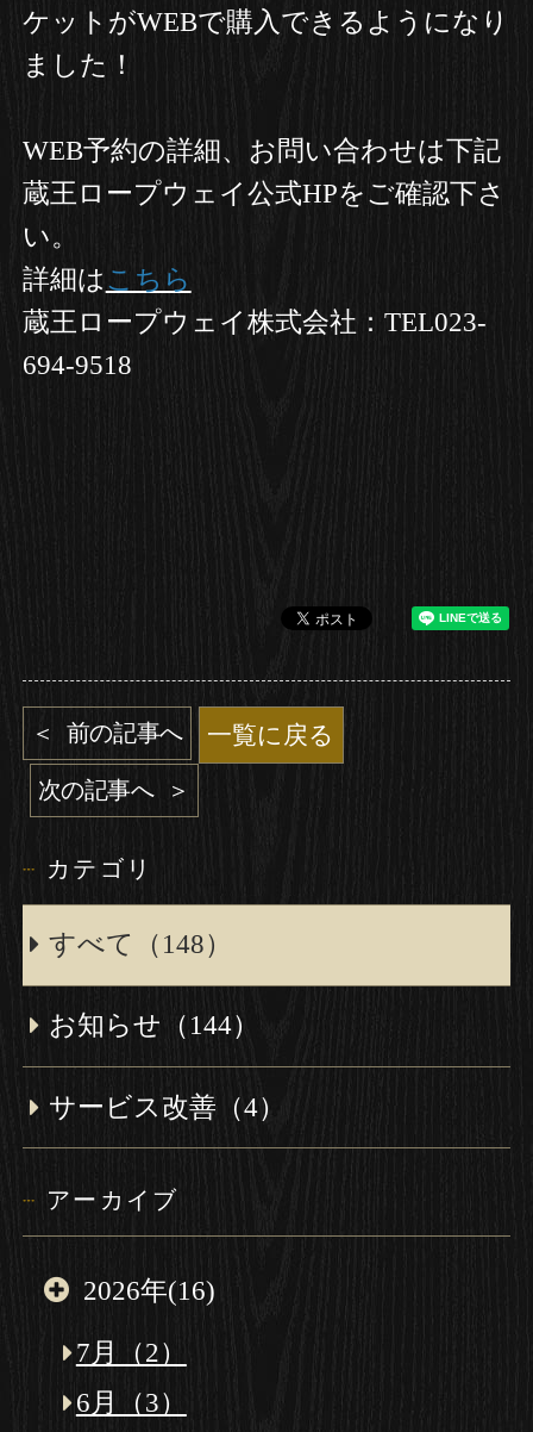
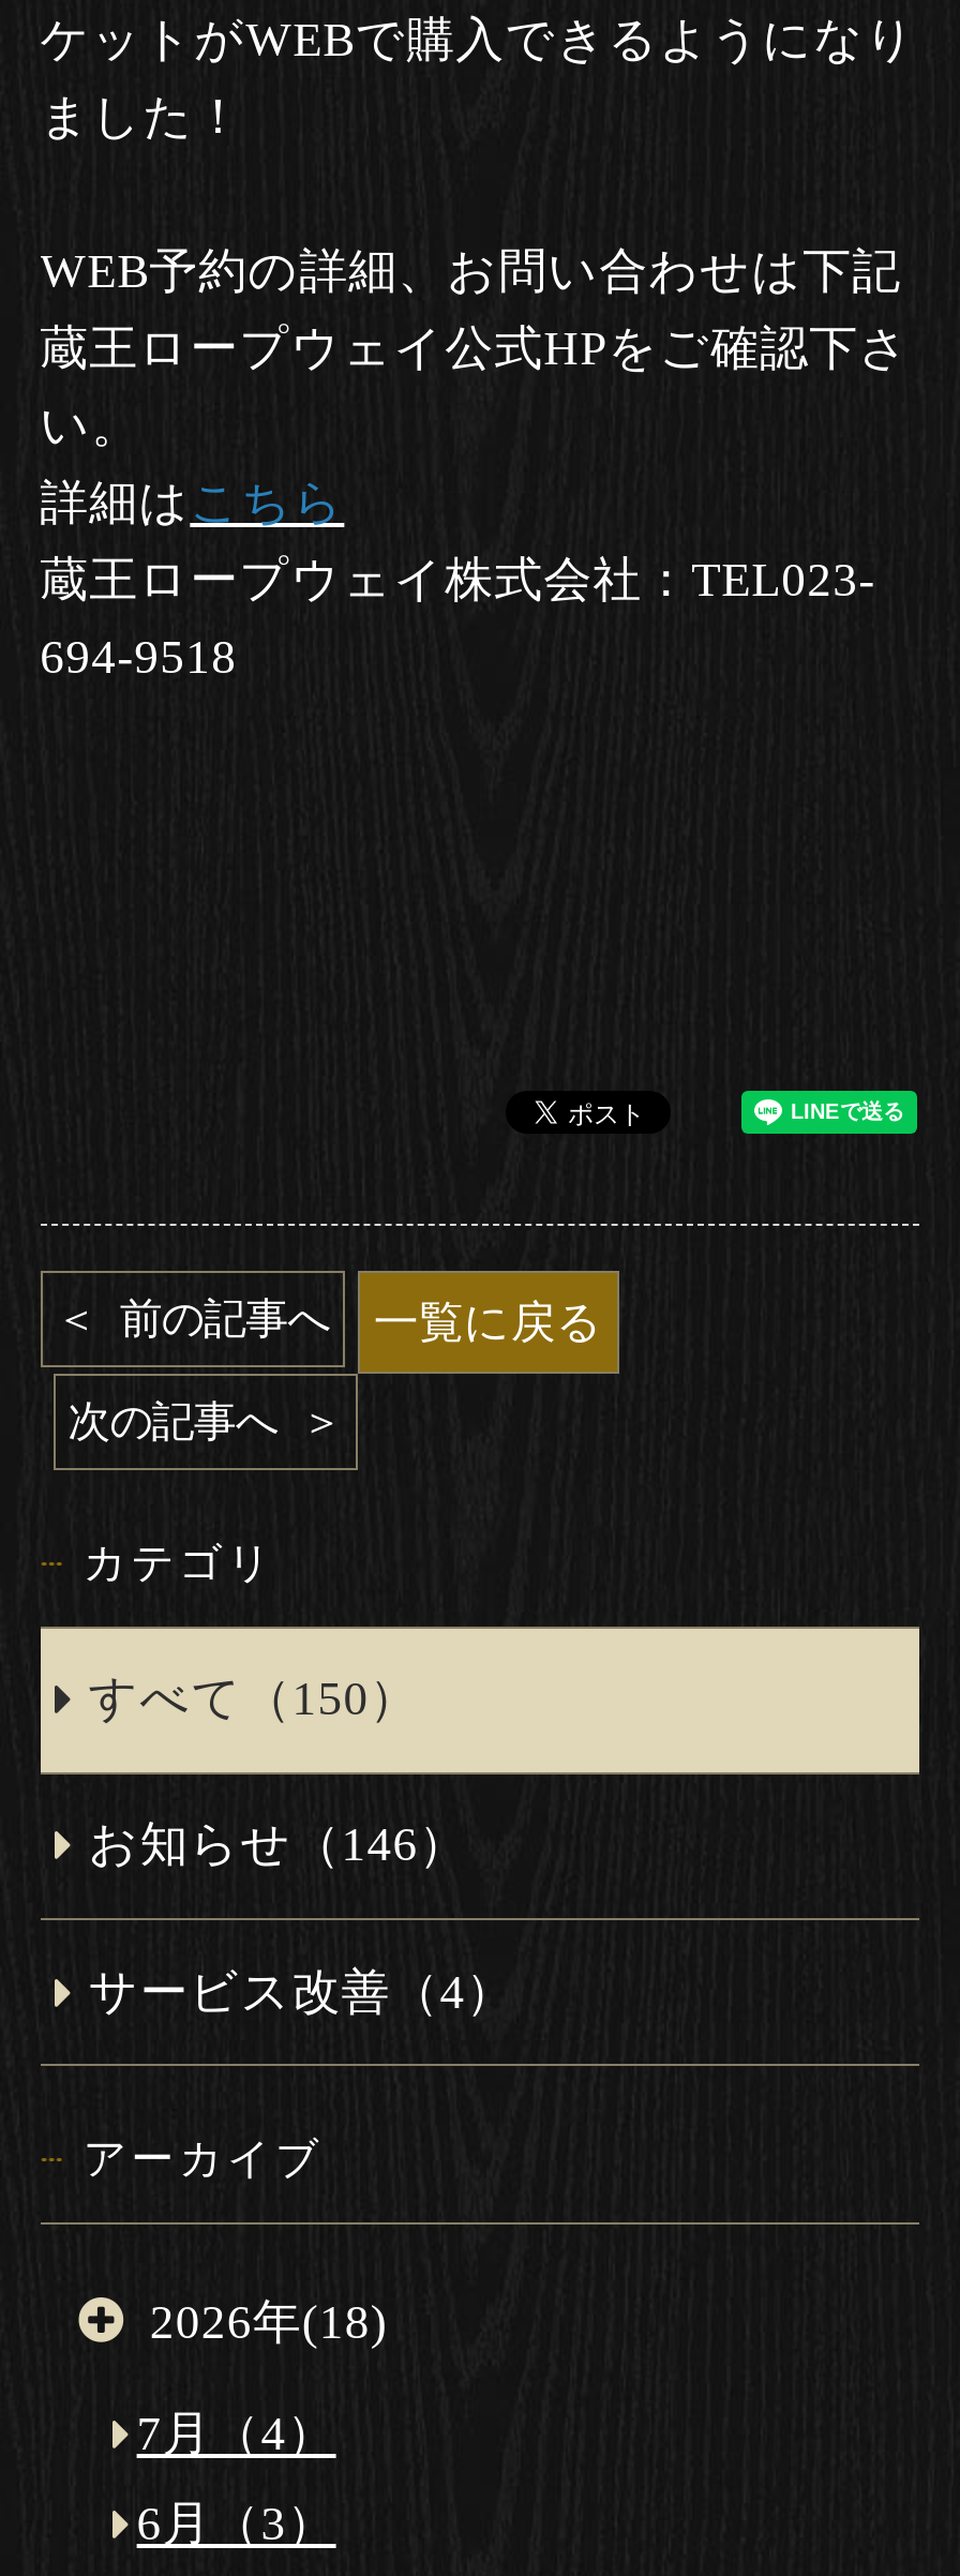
- すべて（148）
+ すべて（150）

- お知らせ（144）
+ お知らせ（146）

- 2026年(16)
+ 2026年(18)

- 7月（2）
+ 7月（4）
